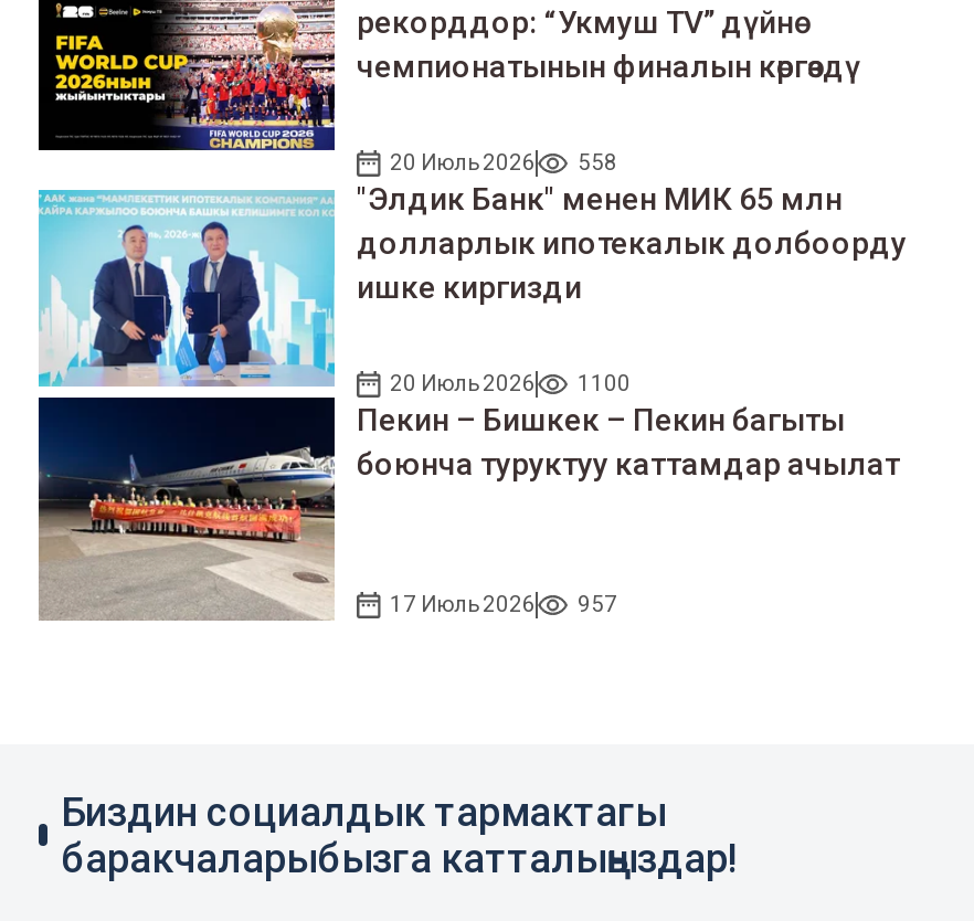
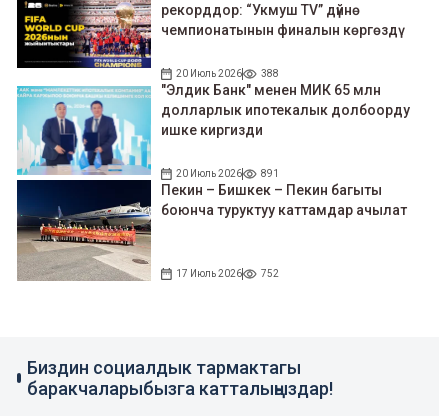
- 20 Июль 2026 558
+ 20 Июль 2026 388

- 20 Июль 2026 1100
+ 20 Июль 2026 891

- 17 Июль 2026 957
+ 17 Июль 2026 752
